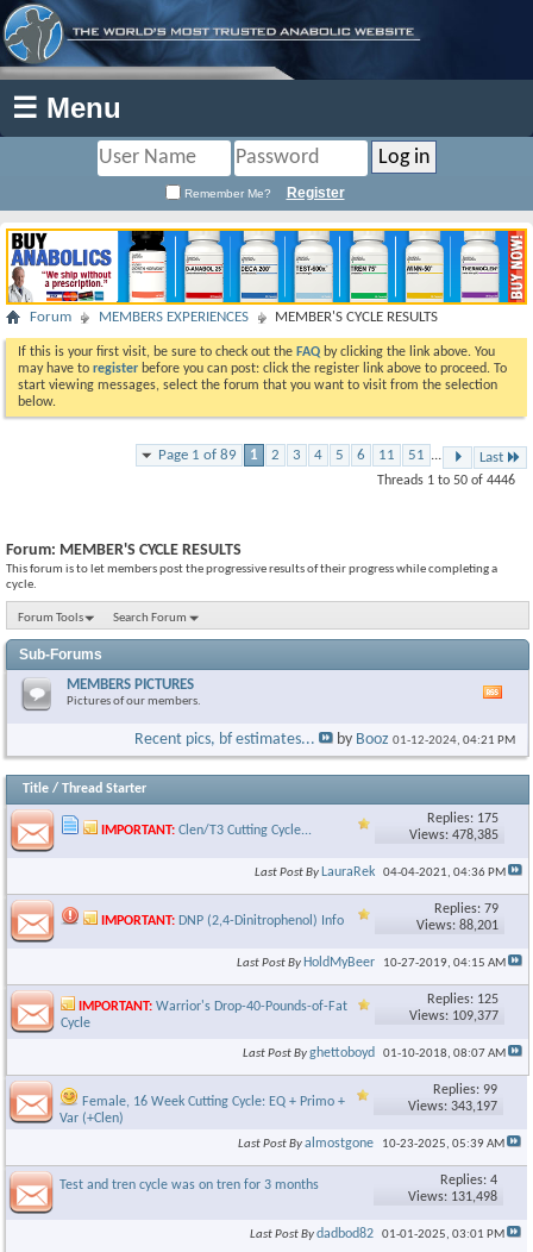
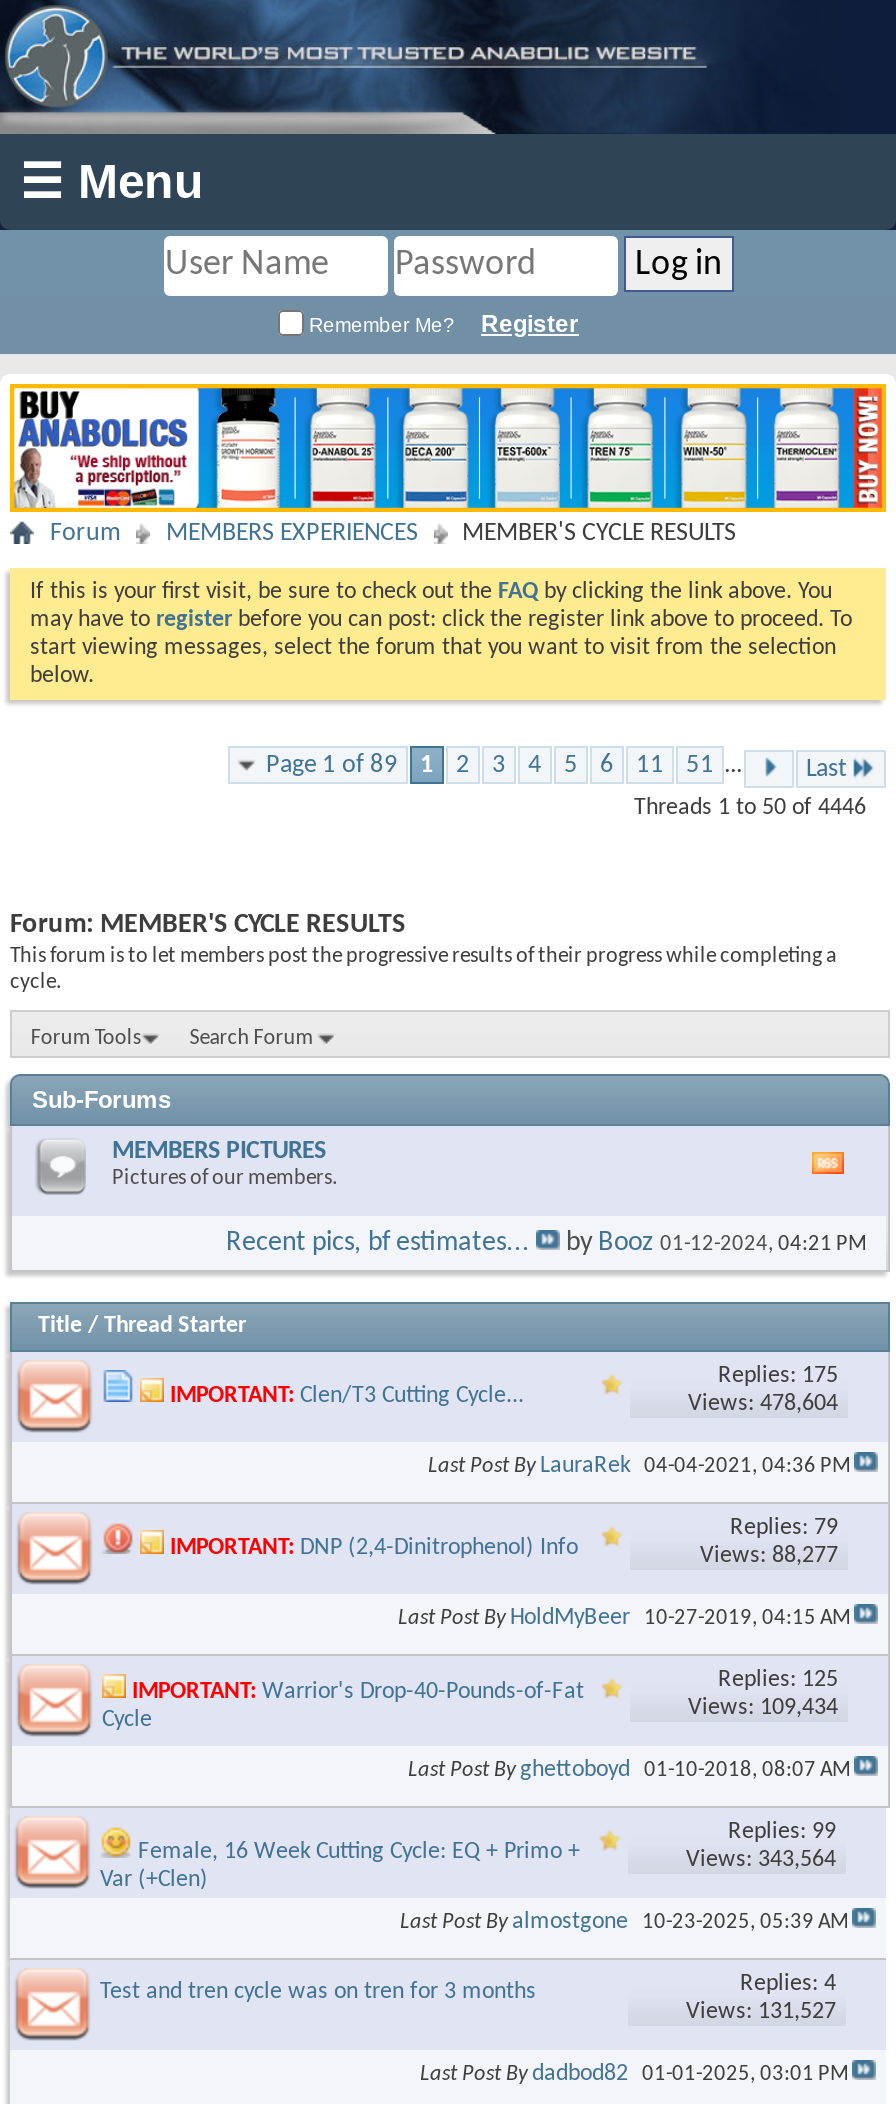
- Views: 478,385
+ Views: 478,604

- Views: 88,201
+ Views: 88,277

- Views: 109,377
+ Views: 109,434

- Views: 343,197
+ Views: 343,564

- Views: 131,498
+ Views: 131,527
